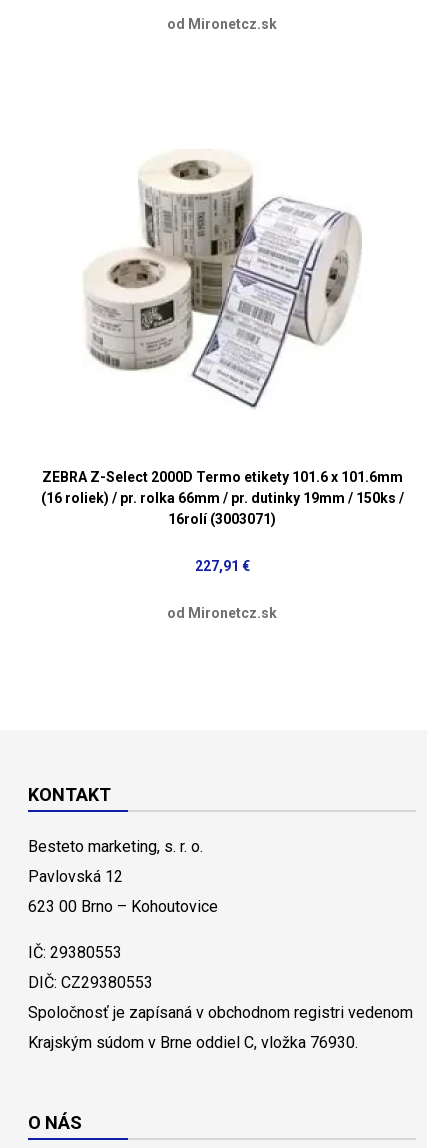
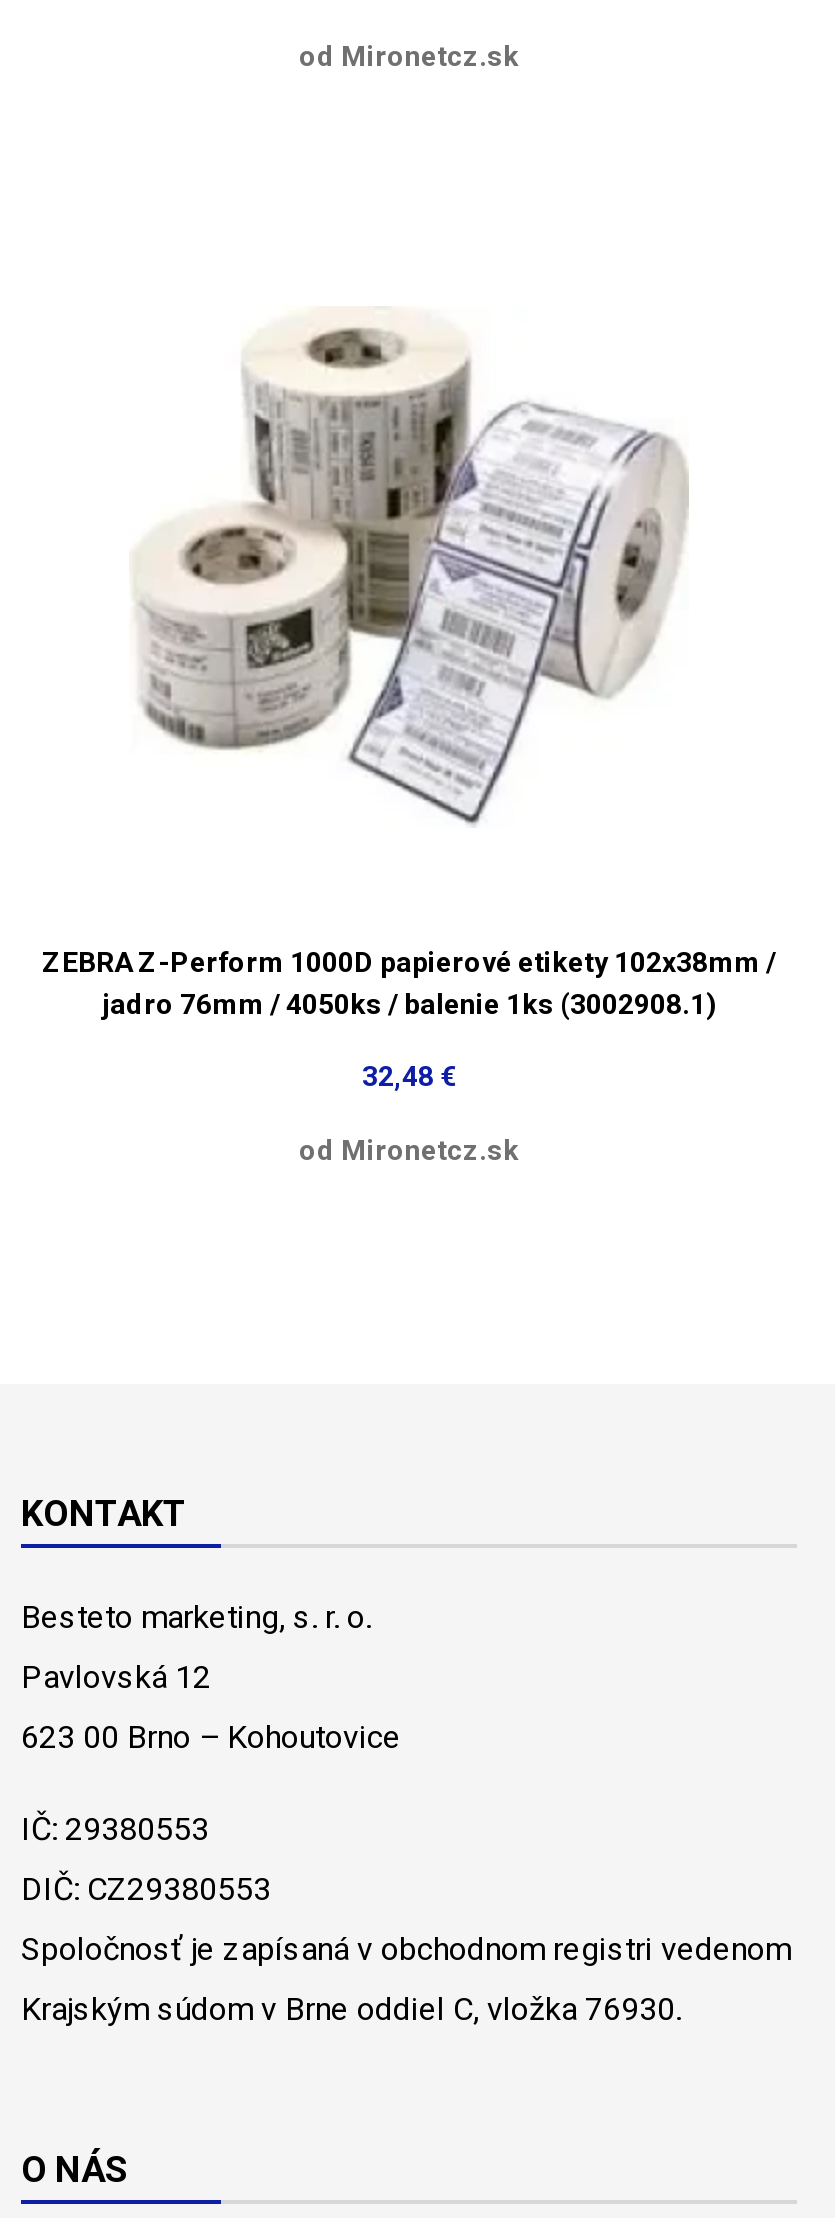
- ZEBRA Z-Select 2000D Termo etikety 101.6 x 101.6mm
- (16 roliek) / pr. rolka 66mm / pr. dutinky 19mm / 150ks /
- 16rolí (3003071)
+ ZEBRA Z-Perform 1000D papierové etikety 102x38mm /
+ jadro 76mm / 4050ks / balenie 1ks (3002908.1)

- 227,91 €
+ 32,48 €
